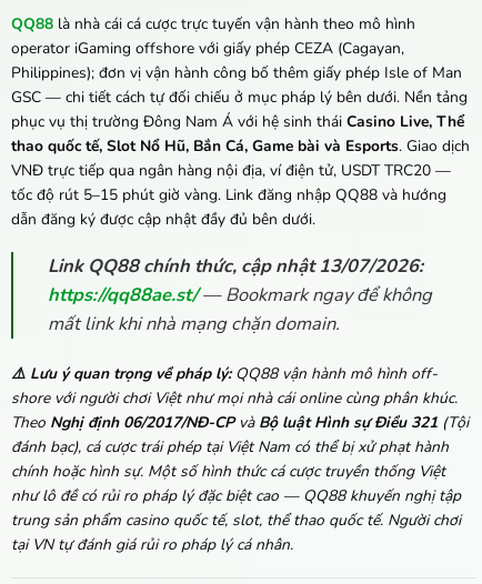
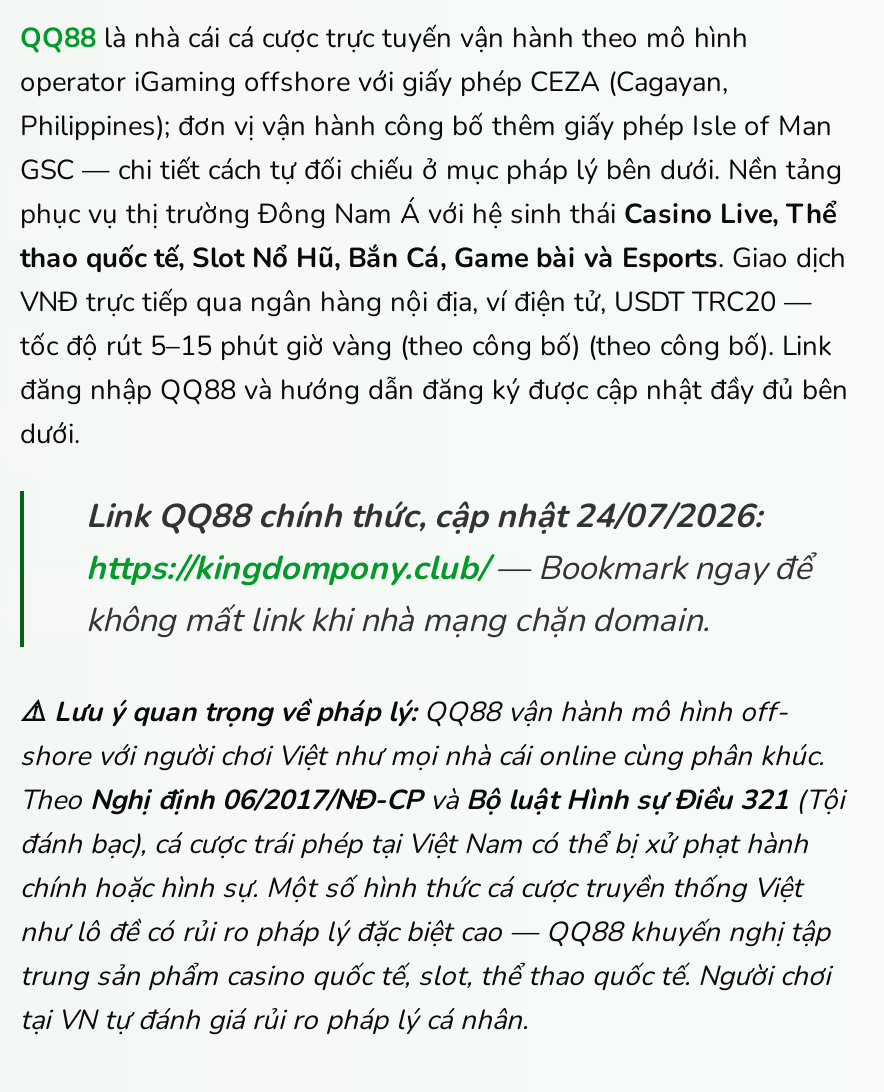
- tốc độ rút 5–15 phút giờ vàng. Link đăng nhập QQ88 và hướng
- dẫn đăng ký được cập nhật đầy đủ bên dưới.
+ tốc độ rút 5–15 phút giờ vàng (theo công bố) (theo công bố). Link
+ đăng nhập QQ88 và hướng dẫn đăng ký được cập nhật đầy đủ bên
+ dưới.

- Link QQ88 chính thức, cập nhật 13/07/2026:
- https://qq88ae.st/— Bookmark ngay để không
- mất link khi nhà mạng chặn domain.
+ Link QQ88 chính thức, cập nhật 24/07/2026:
+ https://kingdompony.club/— Bookmark ngay để
+ không mất link khi nhà mạng chặn domain.
